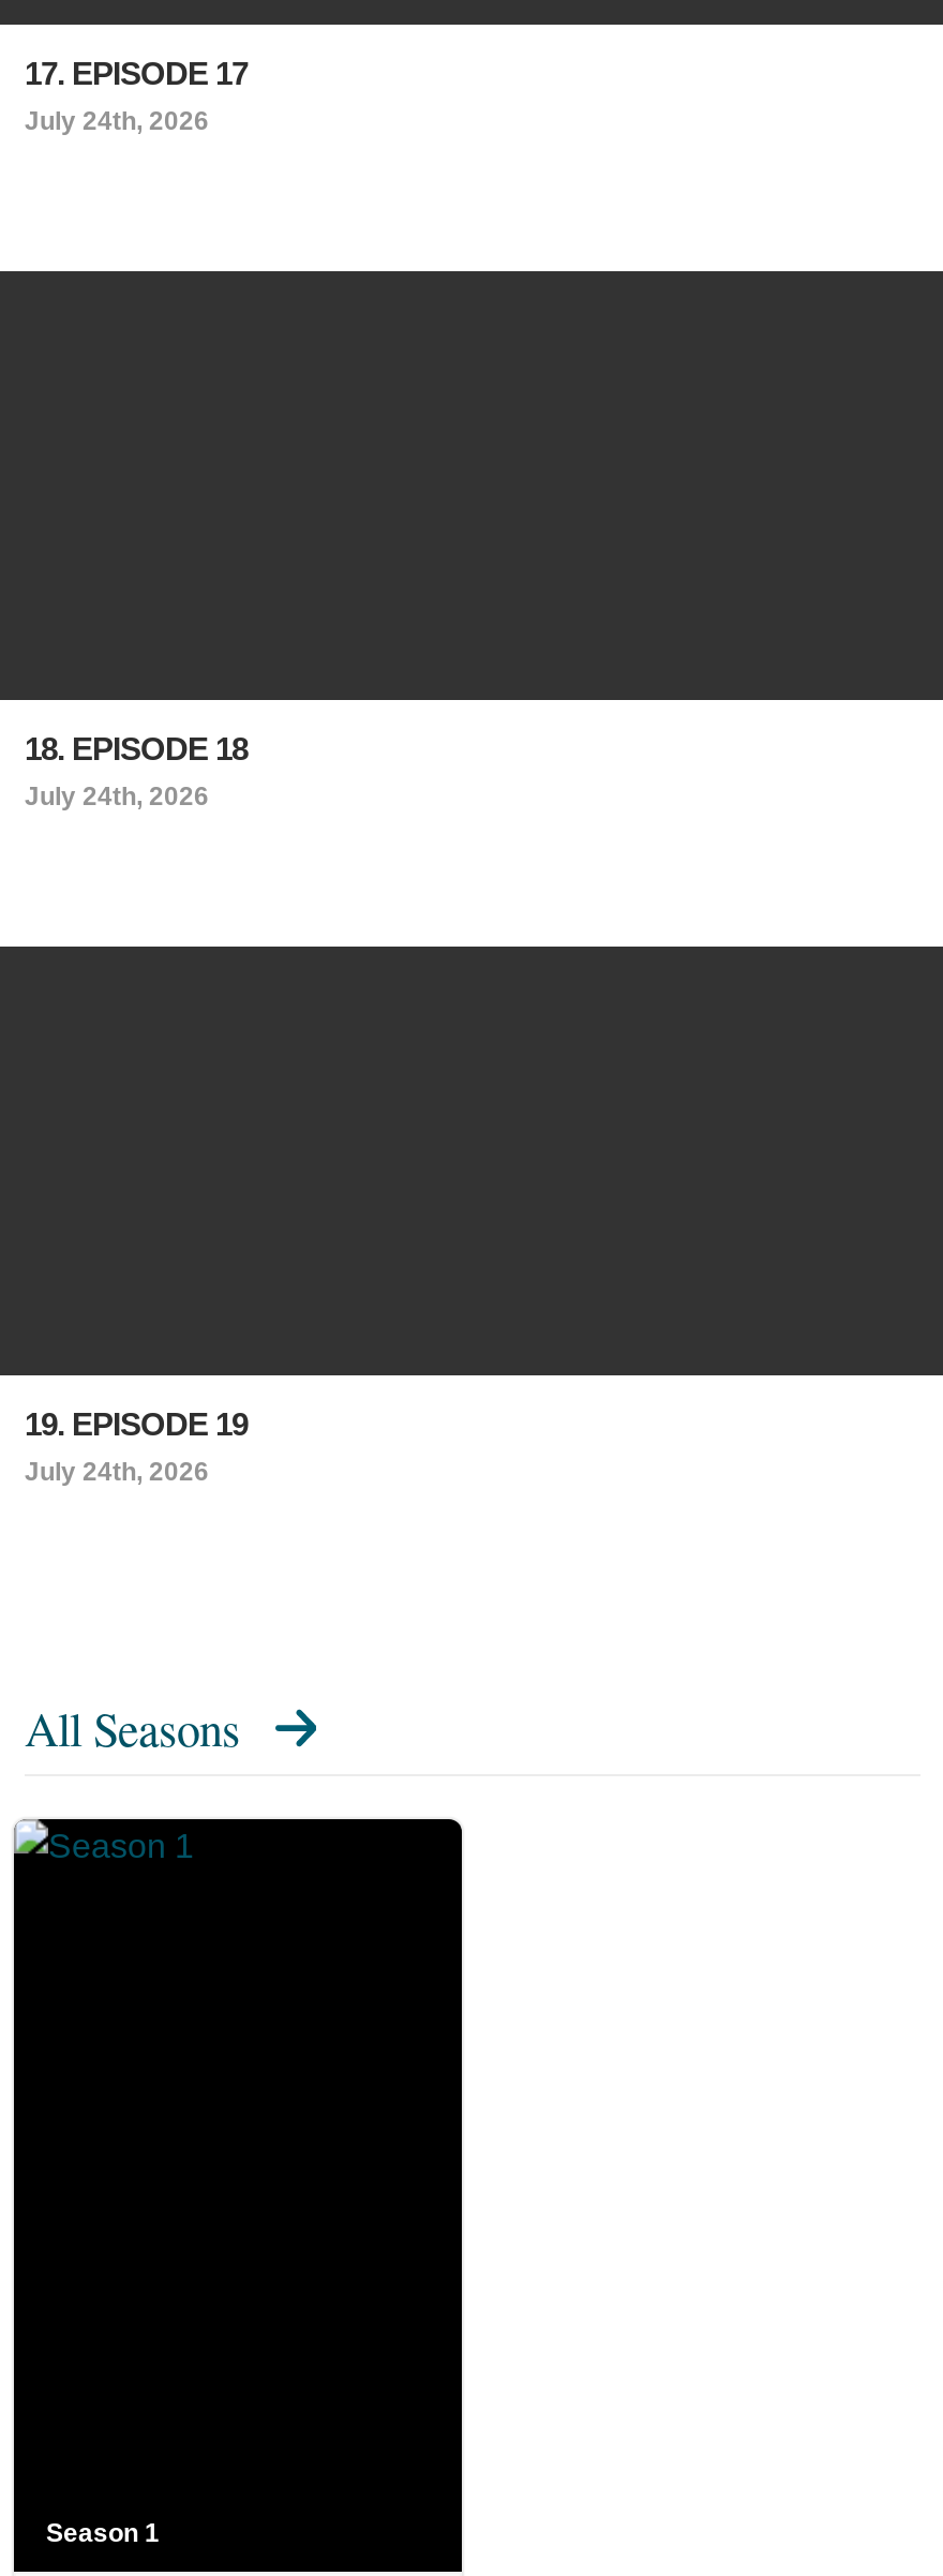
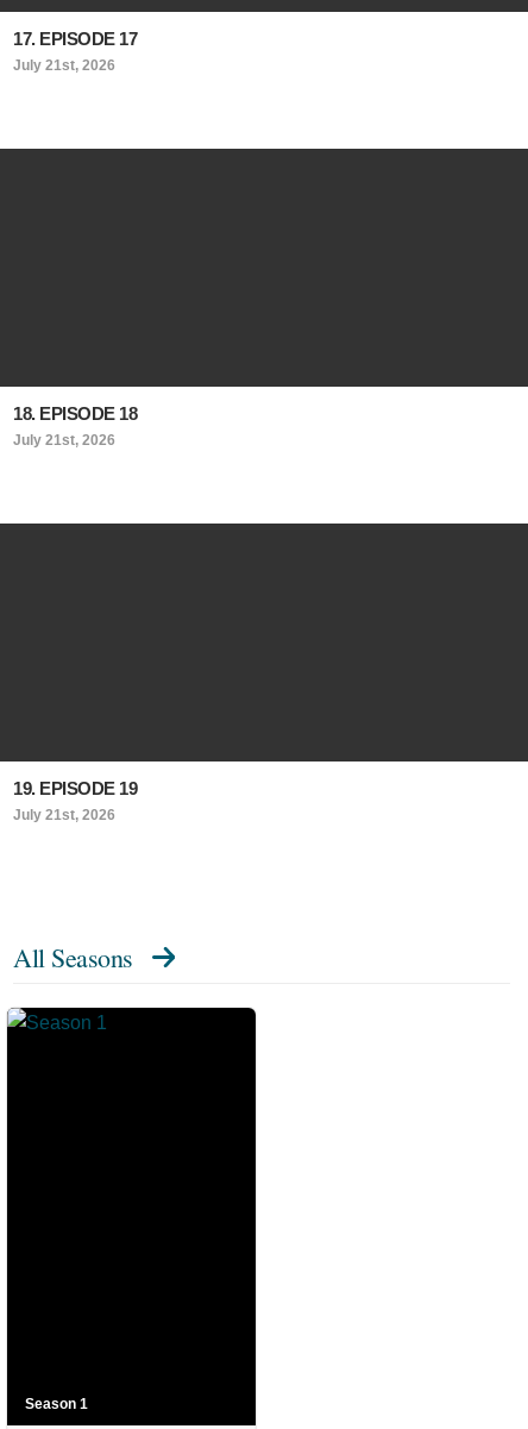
- July 24th, 2026
+ July 21st, 2026

- July 24th, 2026
+ July 21st, 2026

- July 24th, 2026
+ July 21st, 2026
